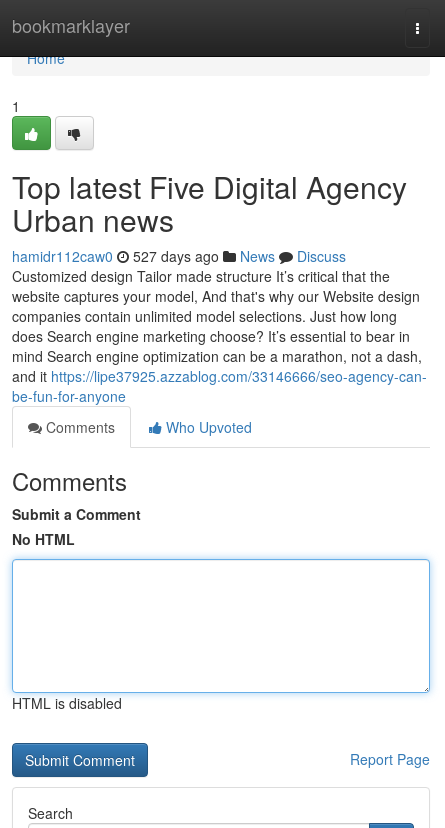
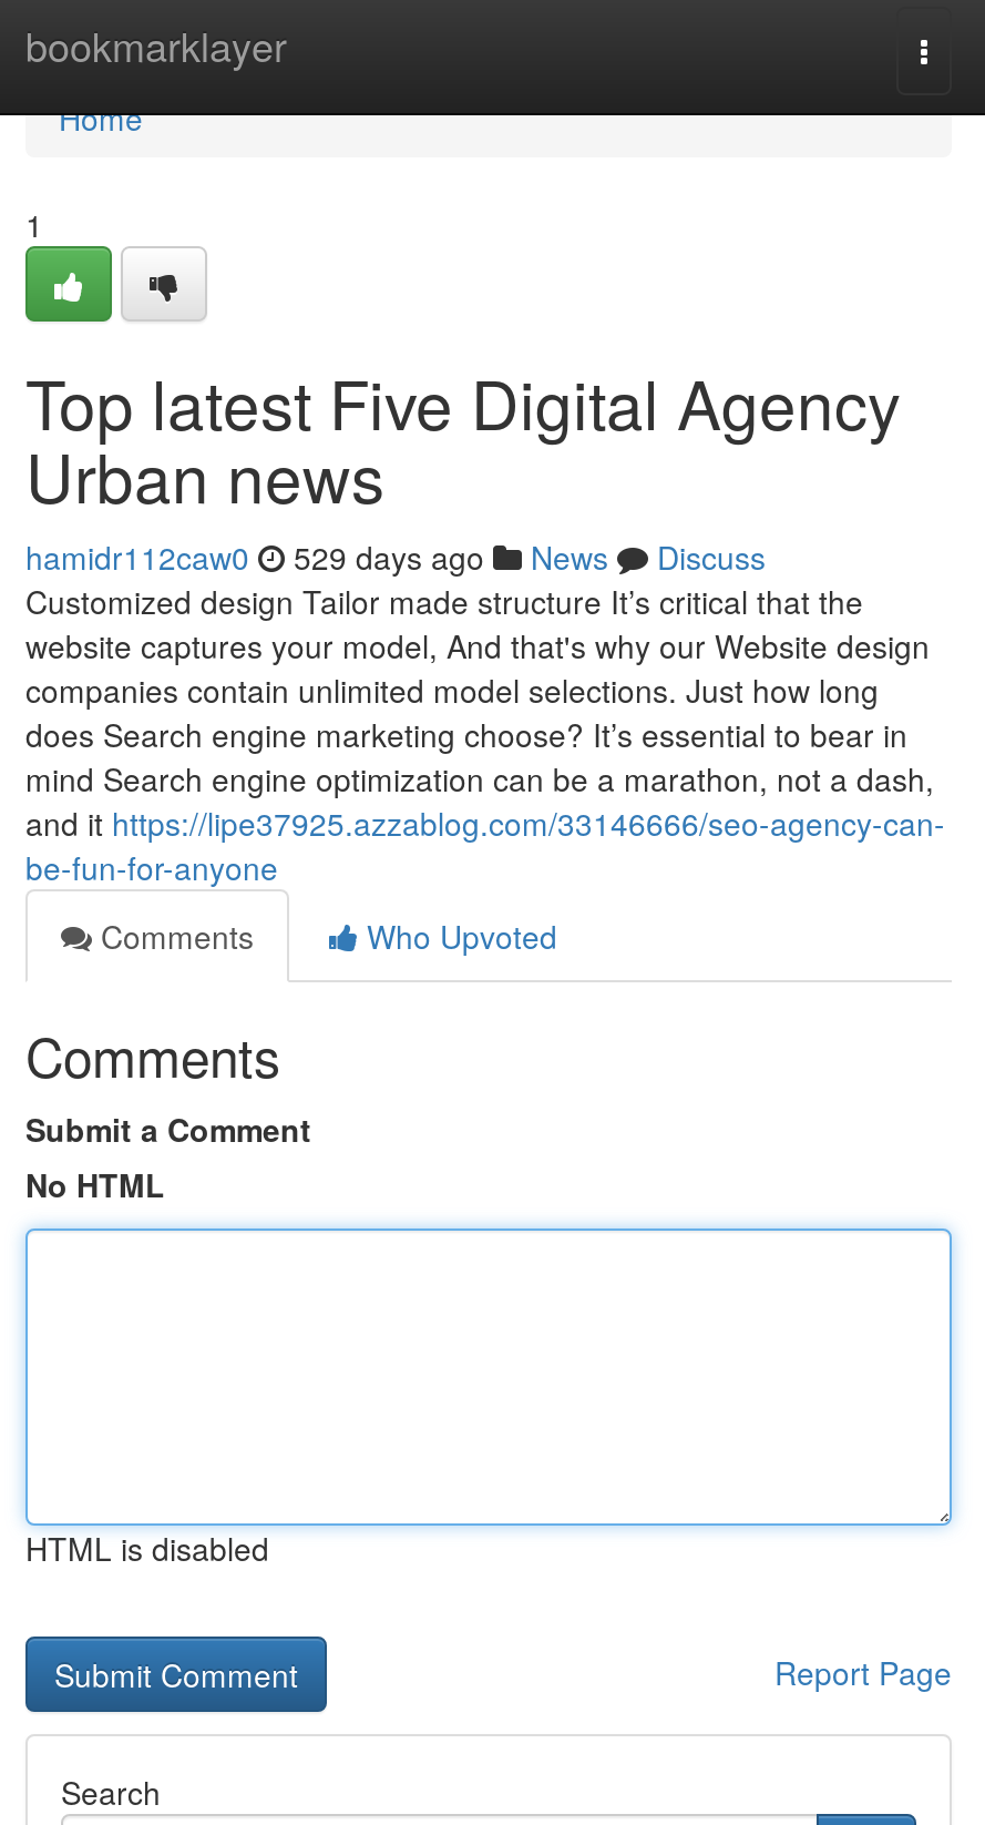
- hamidr112caw0 527 days ago News Discuss
+ hamidr112caw0 529 days ago News Discuss
